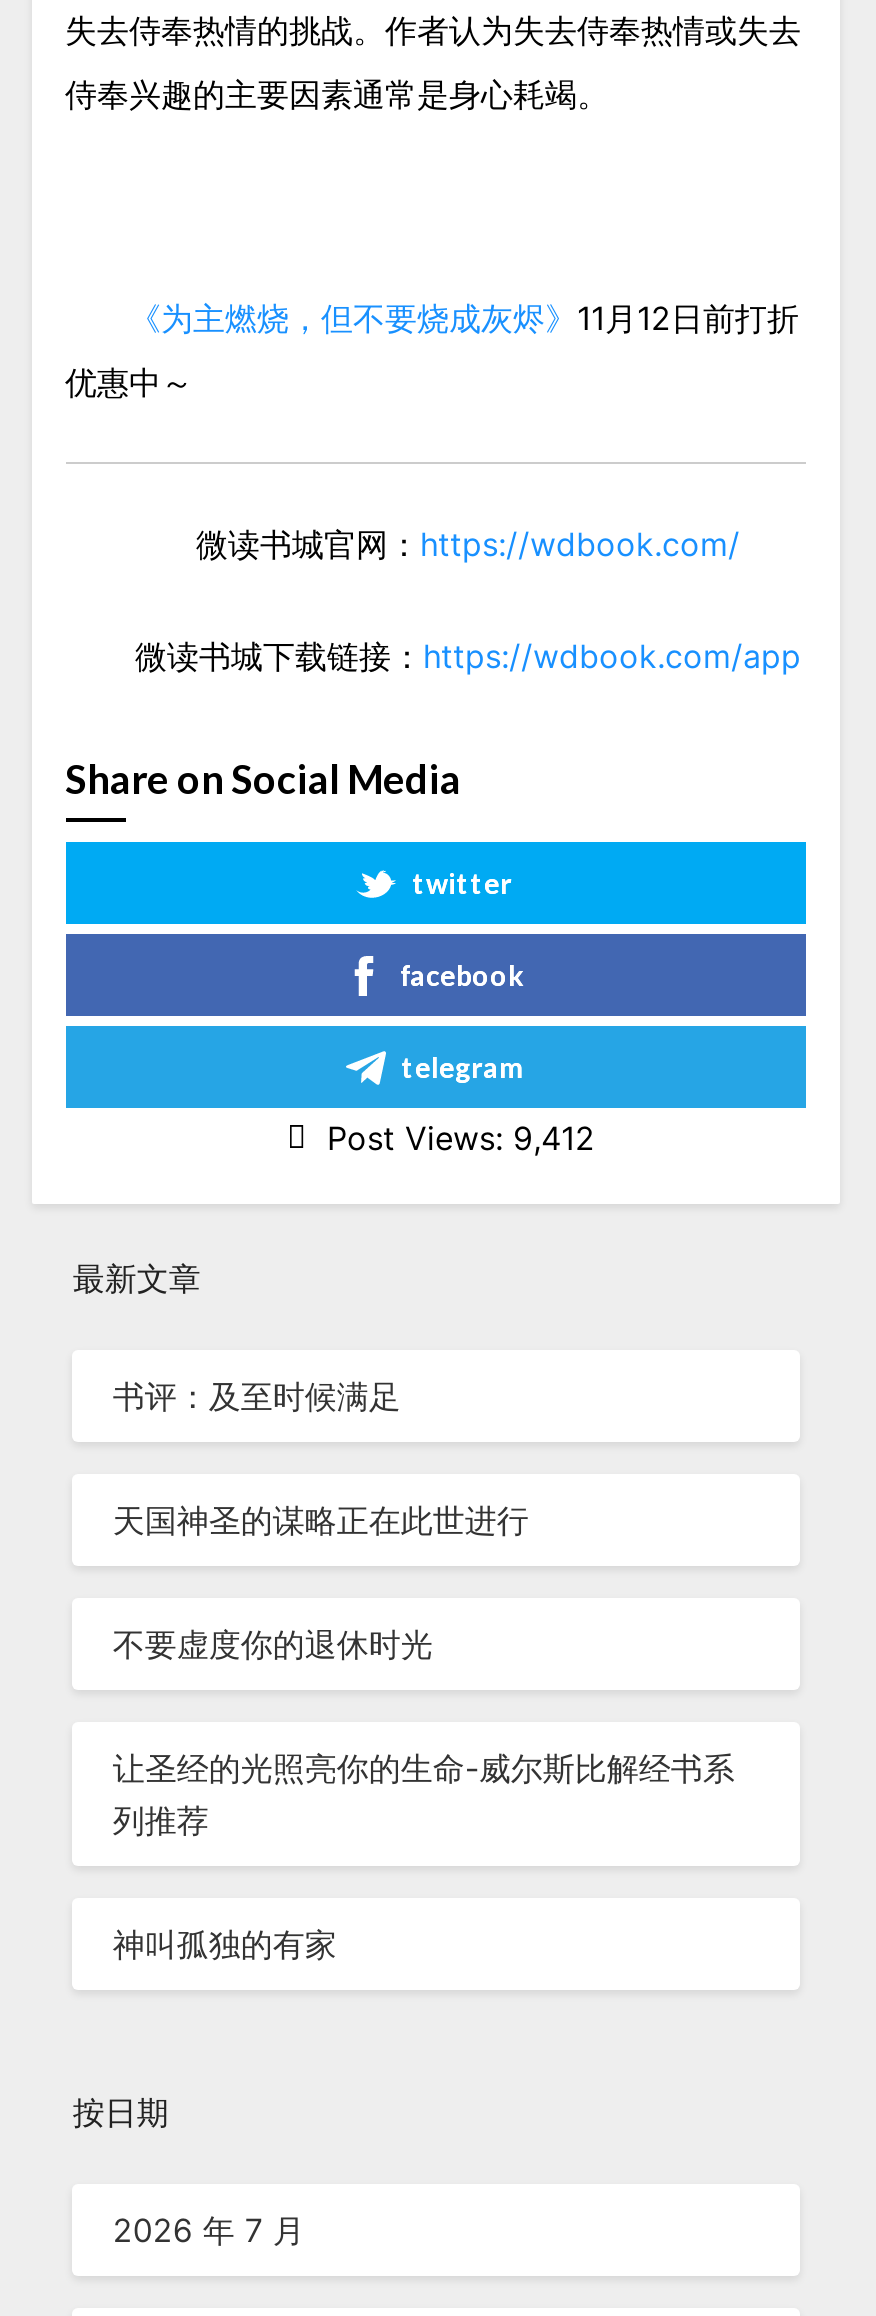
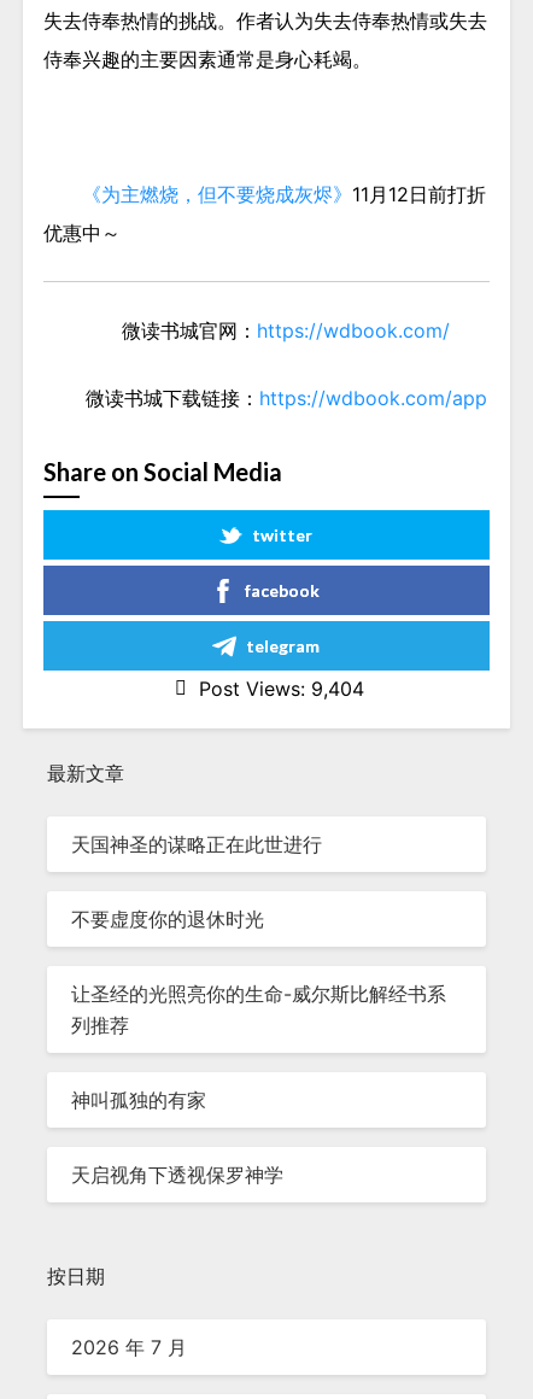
- Post Views: 9,412
+ Post Views: 9,404

- 书评：及至时候满足

moved up: 天国神圣的谋略正在此世进行 | 不要虚度你的退休时光 | 让圣经的光照亮你的生命-威尔斯比解经书系 | 列推荐 | 神叫孤独的有家

+ 天启视角下透视保罗神学
